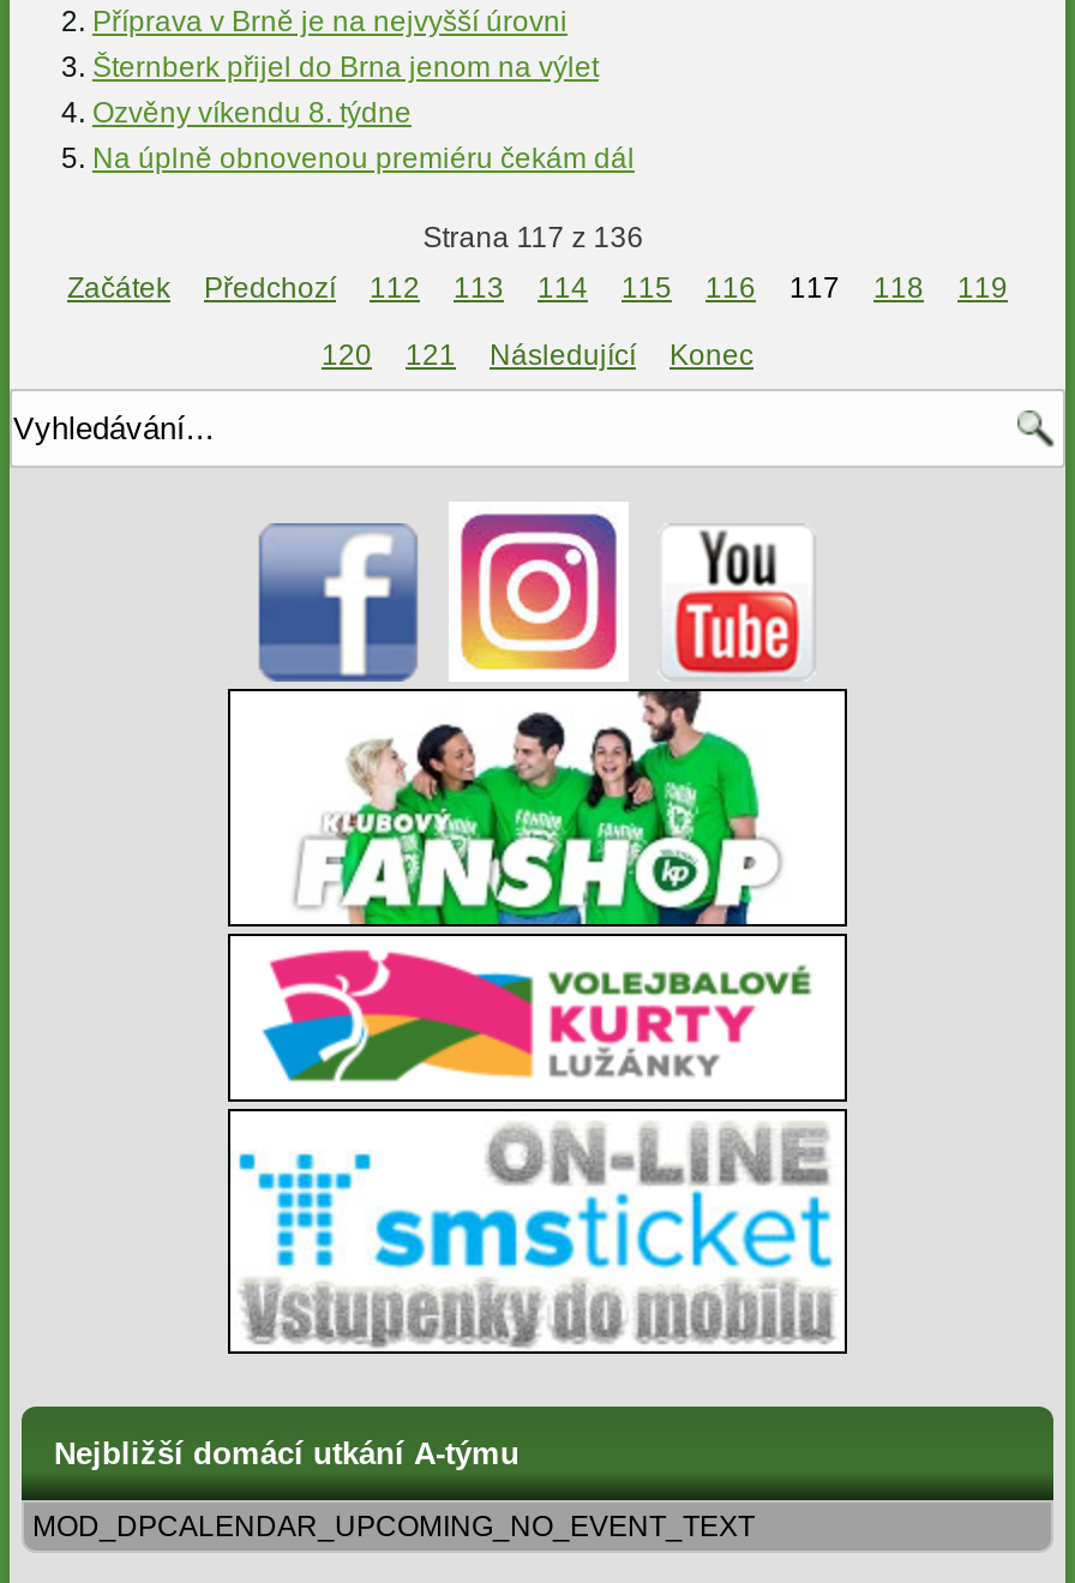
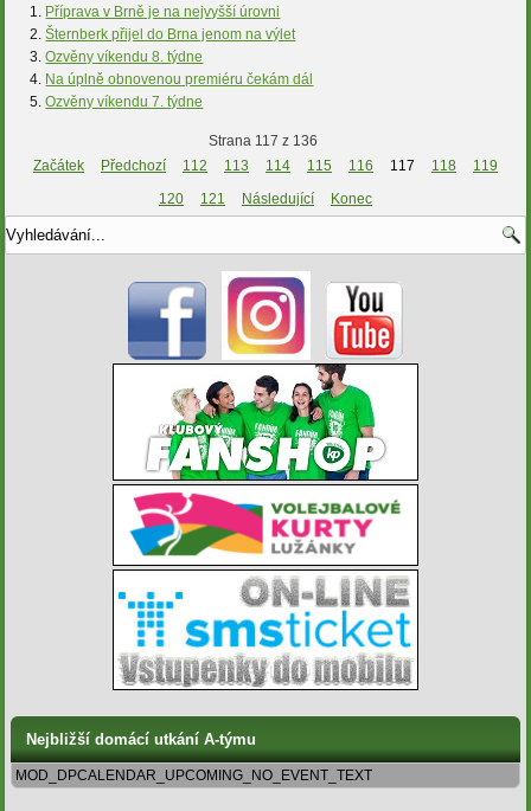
+ Ozvěny víkendu 7. týdne
